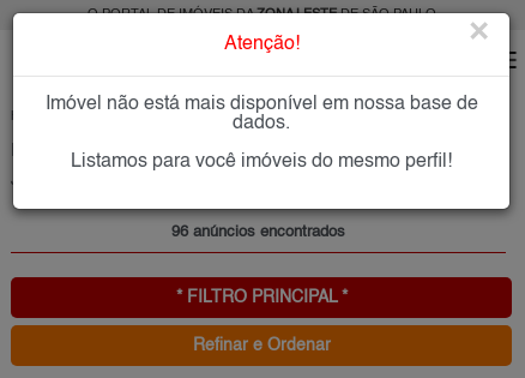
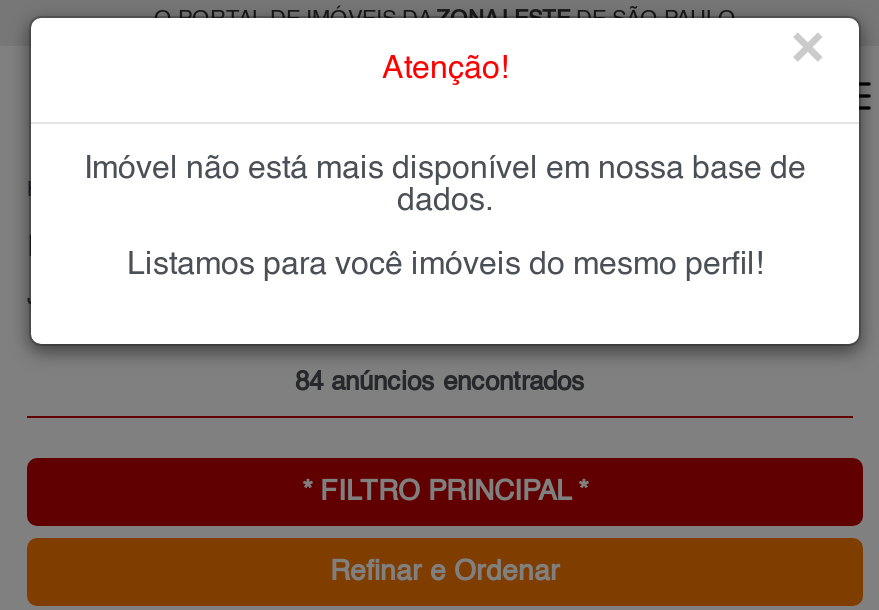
- 96 anúncios encontrados
+ 84 anúncios encontrados
